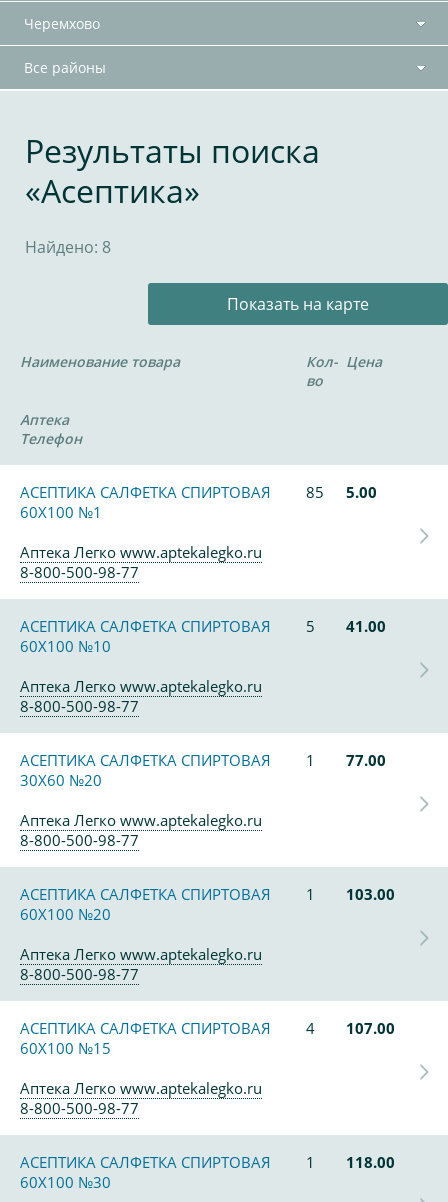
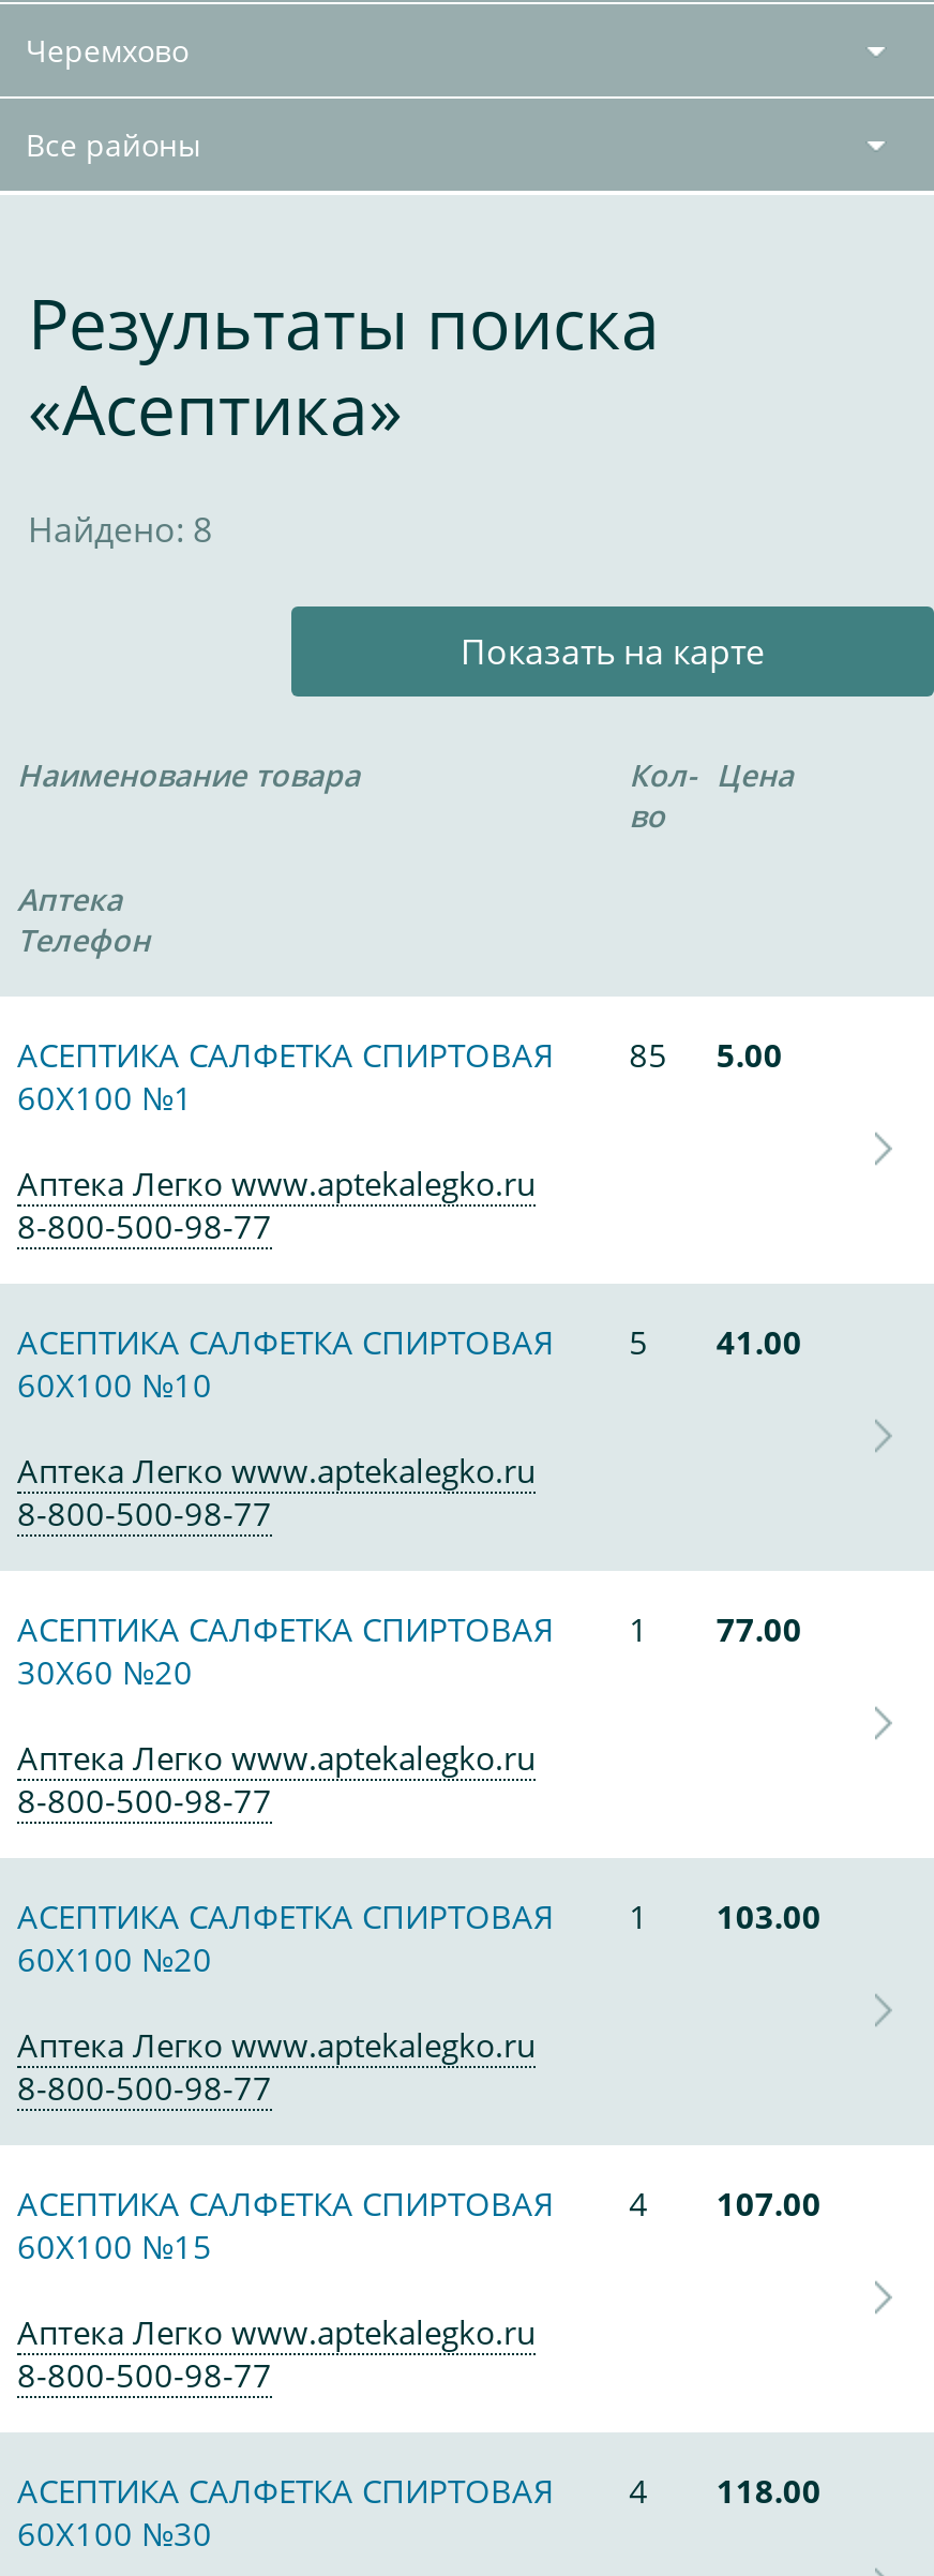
- АСЕПТИКА САЛФЕТКА СПИРТОВАЯ 1 118.00
+ АСЕПТИКА САЛФЕТКА СПИРТОВАЯ 4 118.00
